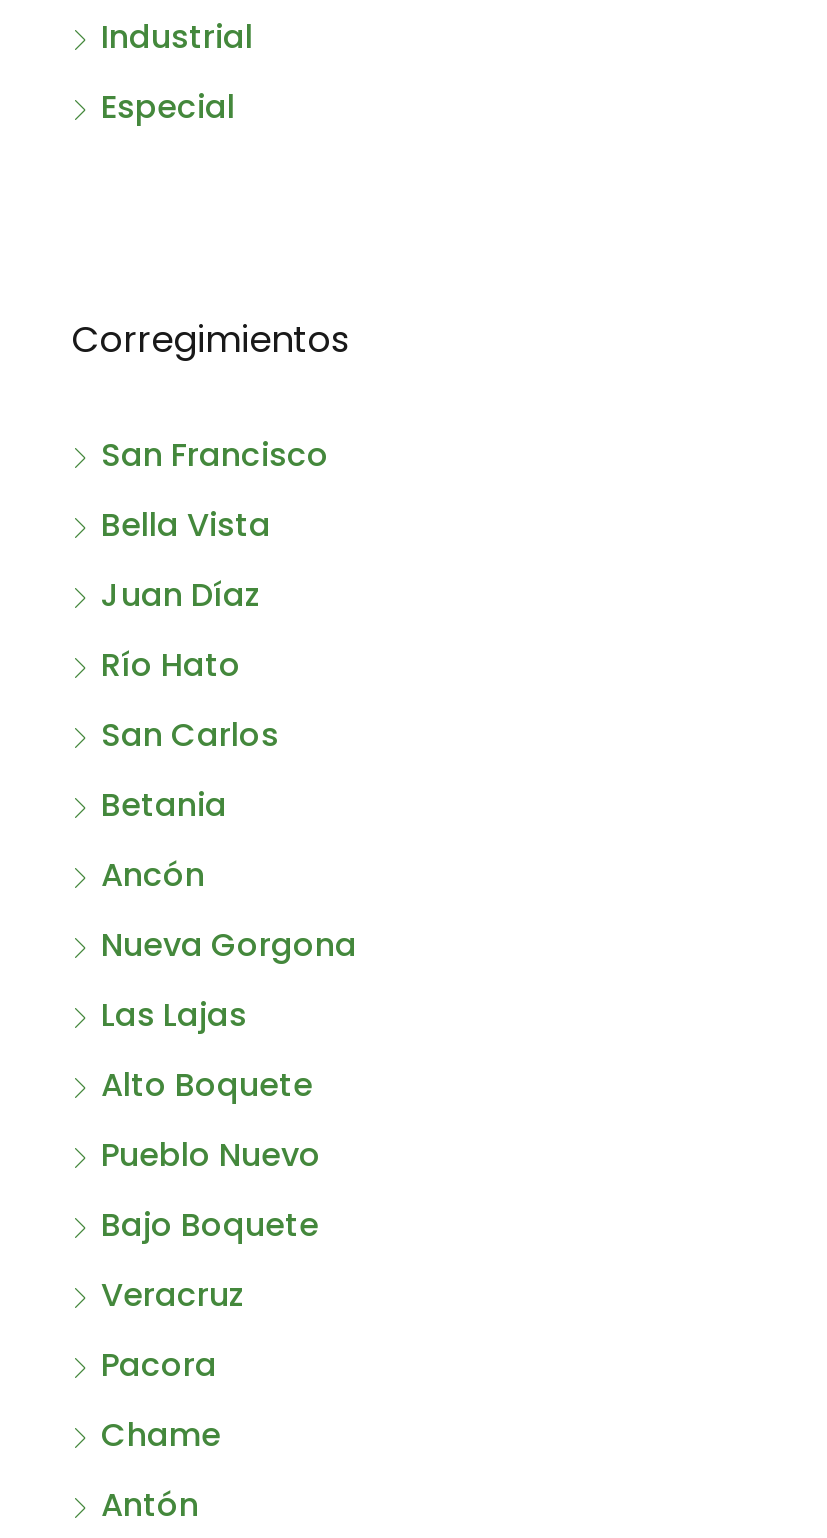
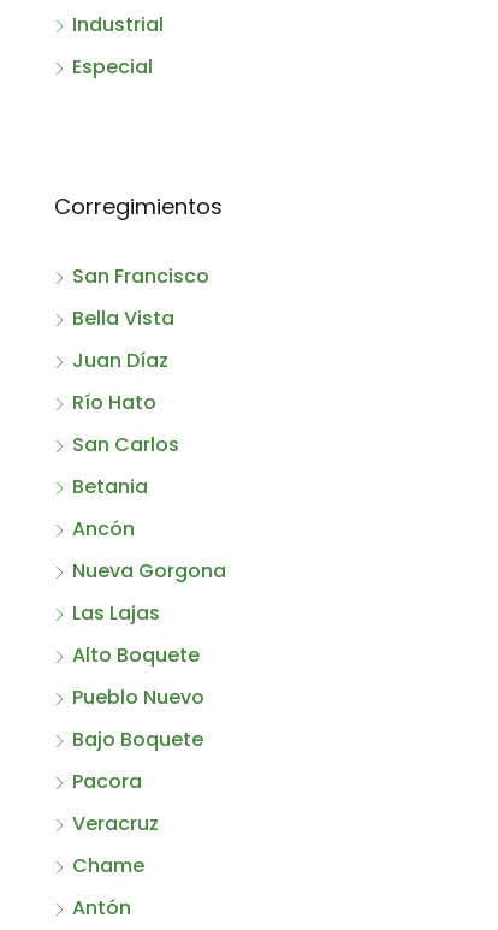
moved down: Veracruz

moved up: Pacora
